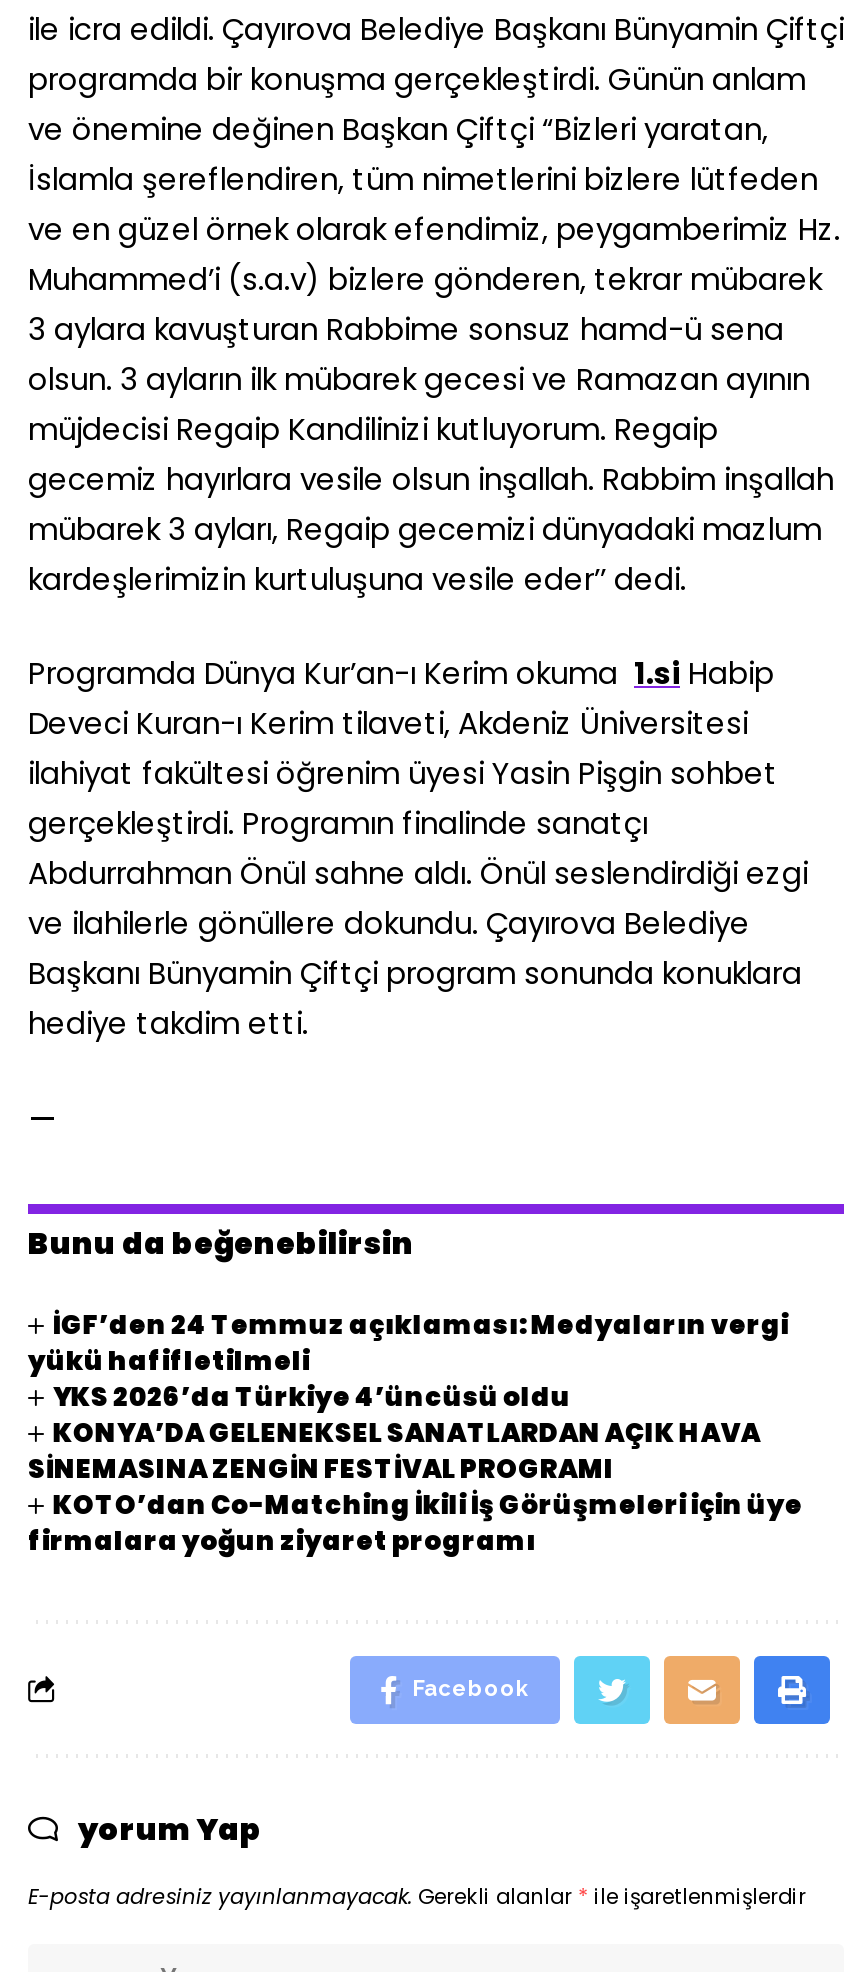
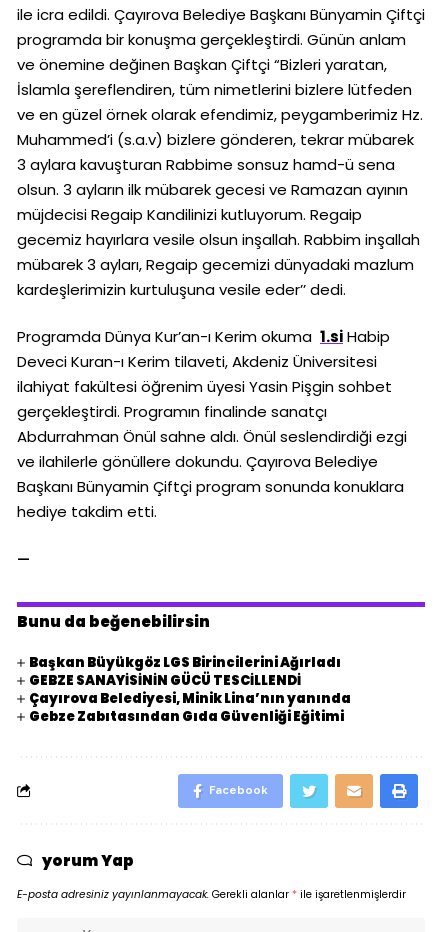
- İGF’den 24 Temmuz açıklaması: Medyaların vergi
- yükü hafifletilmeli
- YKS 2026’da Türkiye 4’üncüsü oldu
- KONYA’DA GELENEKSEL SANATLARDAN AÇIK HAVA
- SİNEMASINA ZENGİN FESTİVAL PROGRAMI
- KOTO’dan Co-Matching İkili İş Görüşmeleri için üye
- firmalara yoğun ziyaret programı
+ Başkan Büyükgöz LGS Birincilerini Ağırladı
+ GEBZE SANAYİSİNİN GÜCÜ TESCİLLENDİ
+ Çayırova Belediyesi, Minik Lina’nın yanında
+ Gebze Zabıtasından Gıda Güvenliği Eğitimi
